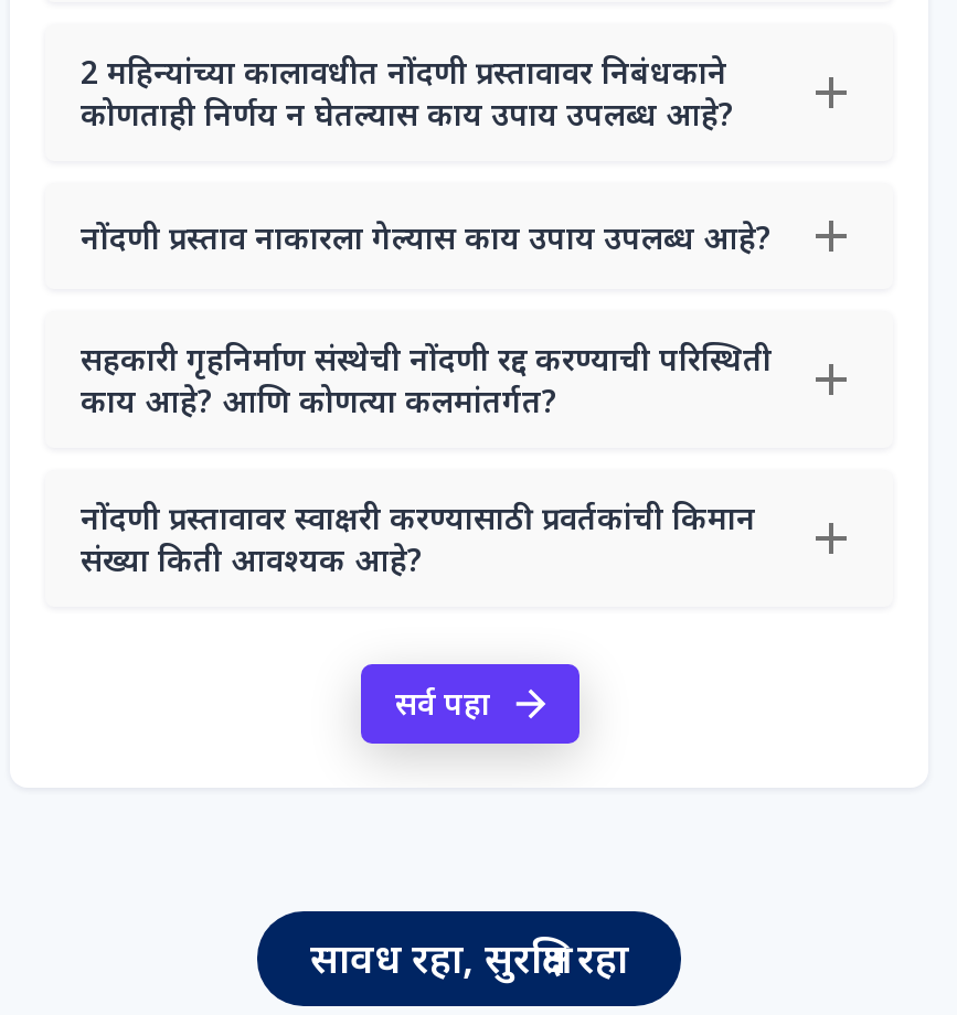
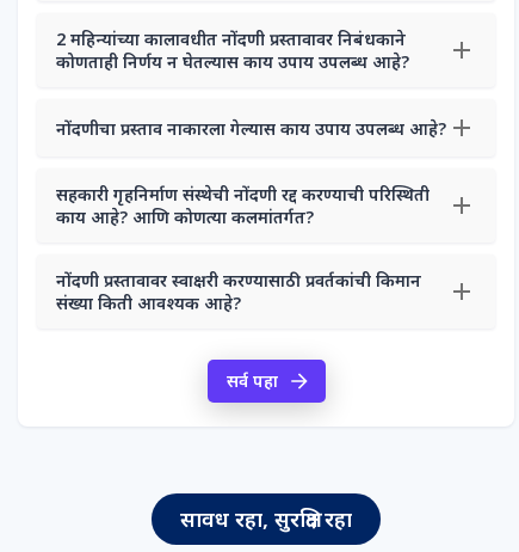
- नोंदणी प्रस्ताव नाकारला गेल्यास काय उपाय उपलब्ध आहे?
+ नोंदणीचा प्रस्ताव नाकारला गेल्यास काय उपाय उपलब्ध आहे?
